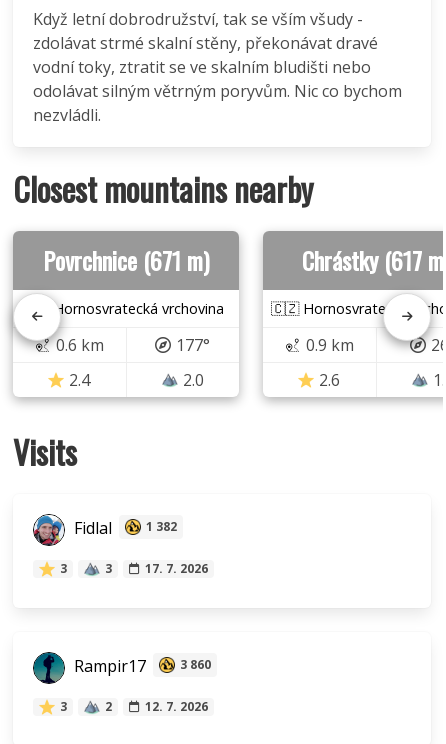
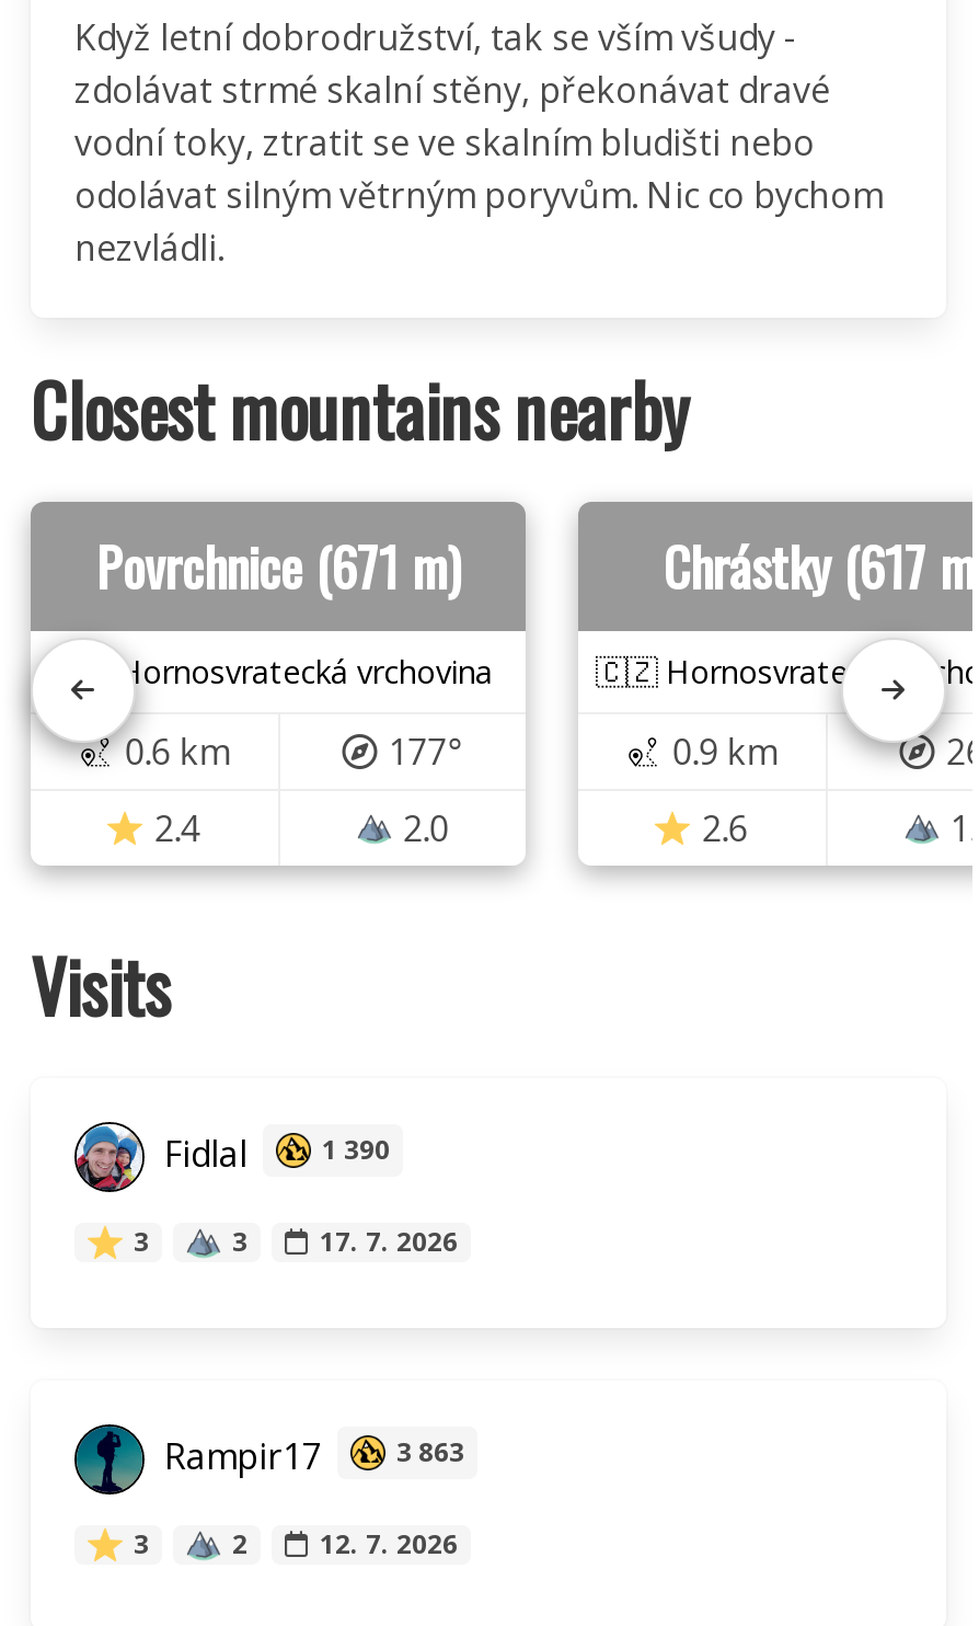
- Fidlal 1 382
+ Fidlal 1 390

- Rampir17 3 860
+ Rampir17 3 863
